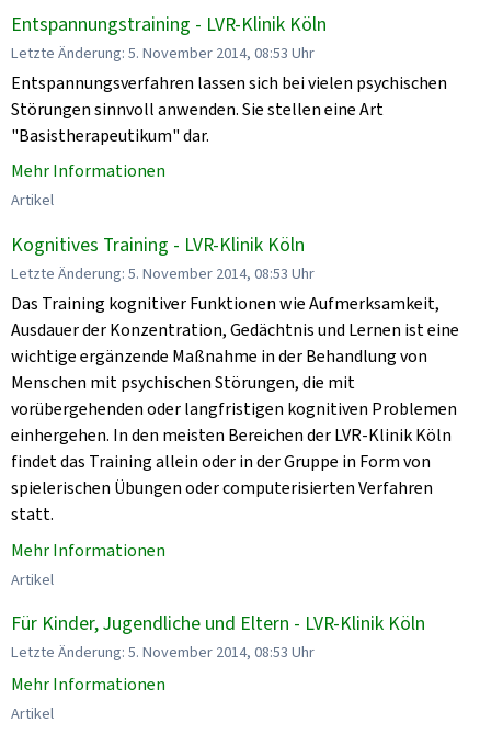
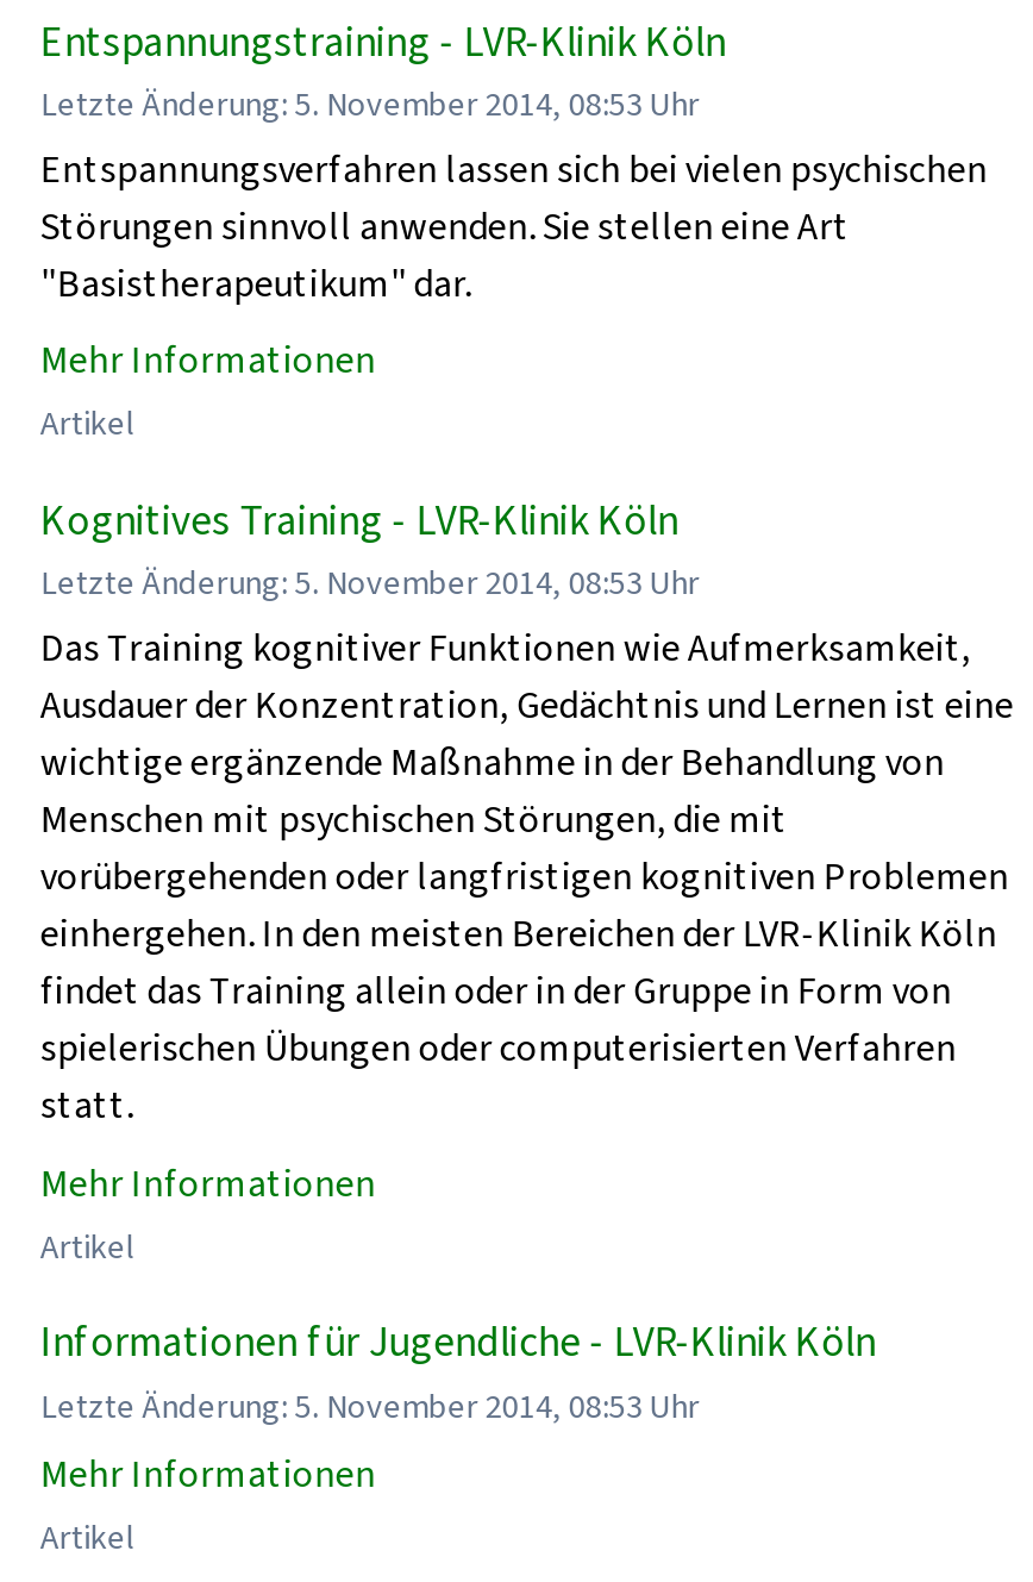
- Für Kinder, Jugendliche und Eltern - LVR-Klinik Köln
+ Informationen für Jugendliche - LVR-Klinik Köln
